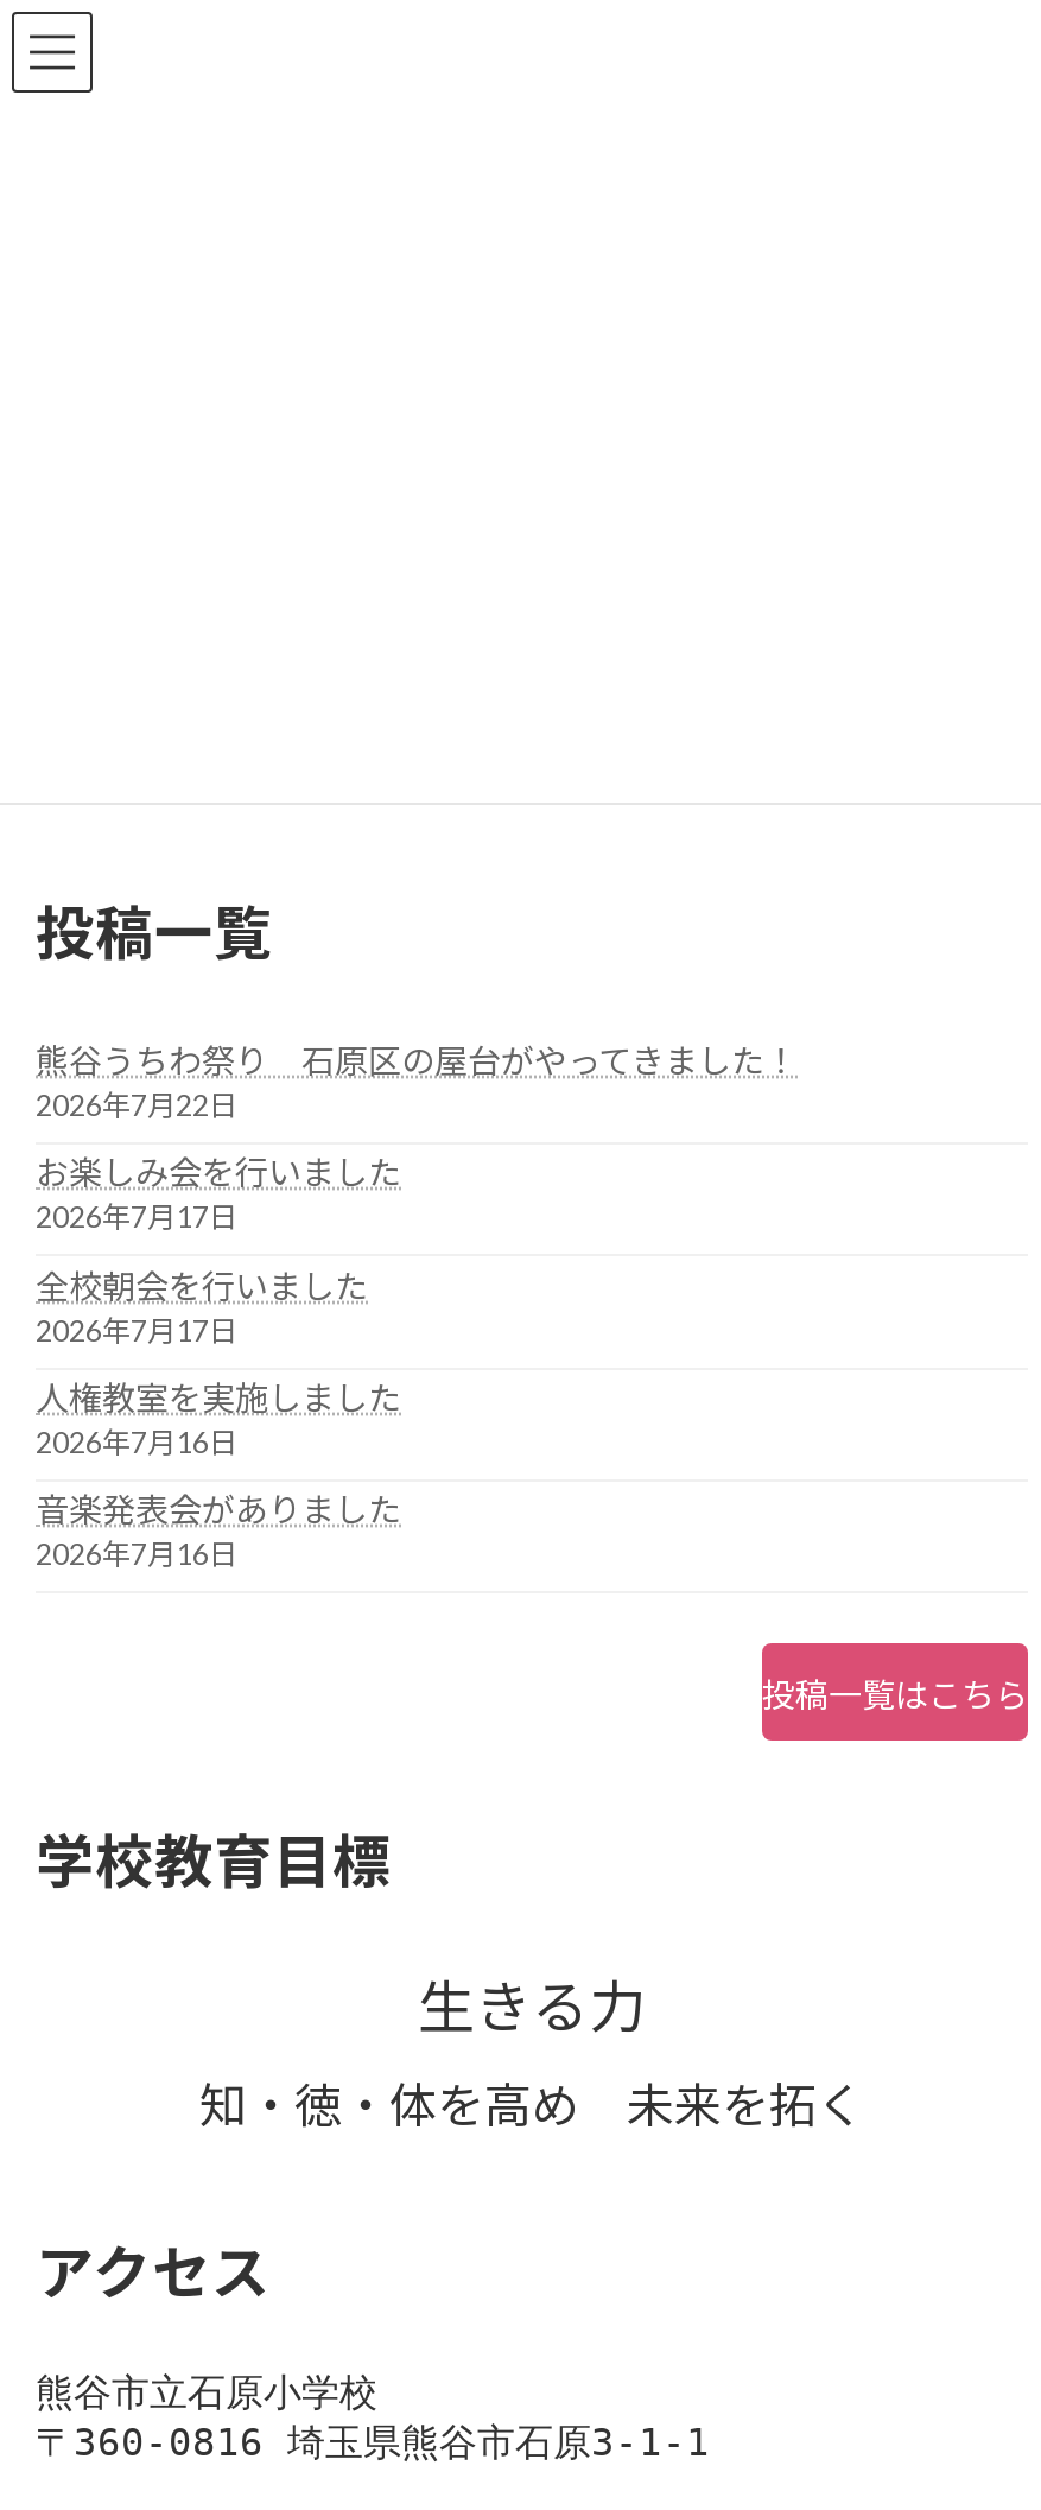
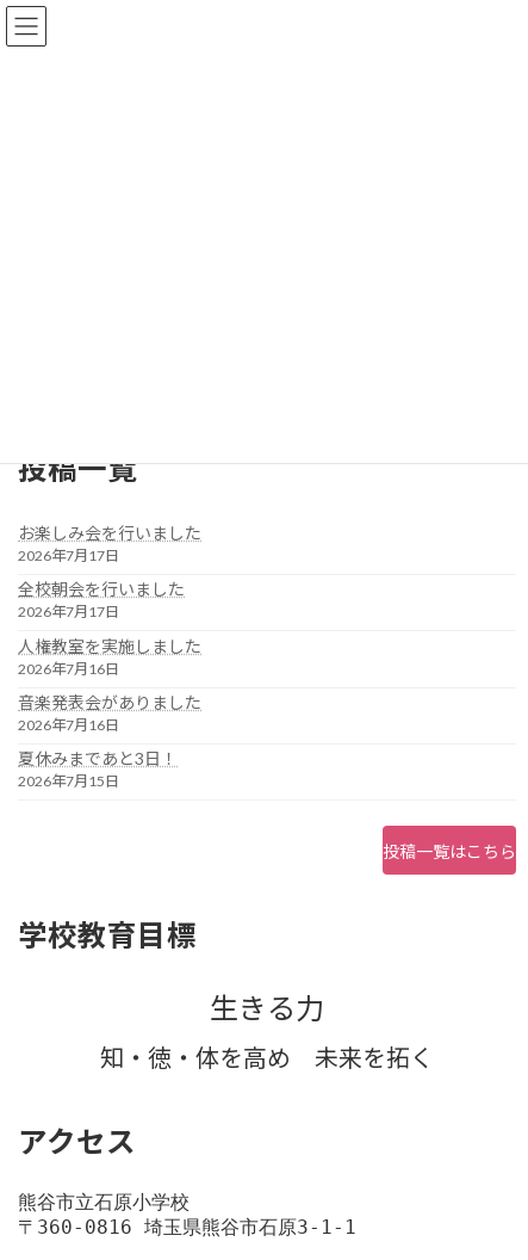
- 熊谷うちわ祭り 石原区の屋台がやってきました！
- 2026年7月22日

moved up: お楽しみ会を行いました | 2026年7月17日 | 全校朝会を行いました | 2026年7月17日 | 人権教室を実施しました | 2026年7月16日 | 音楽発表会がありました | 2026年7月16日

+ 夏休みまであと3日！
+ 2026年7月15日
